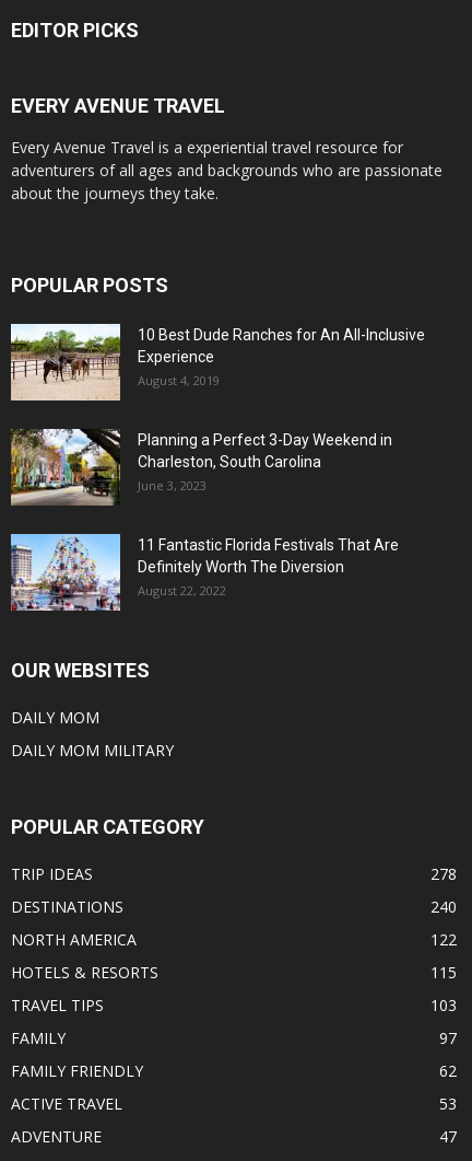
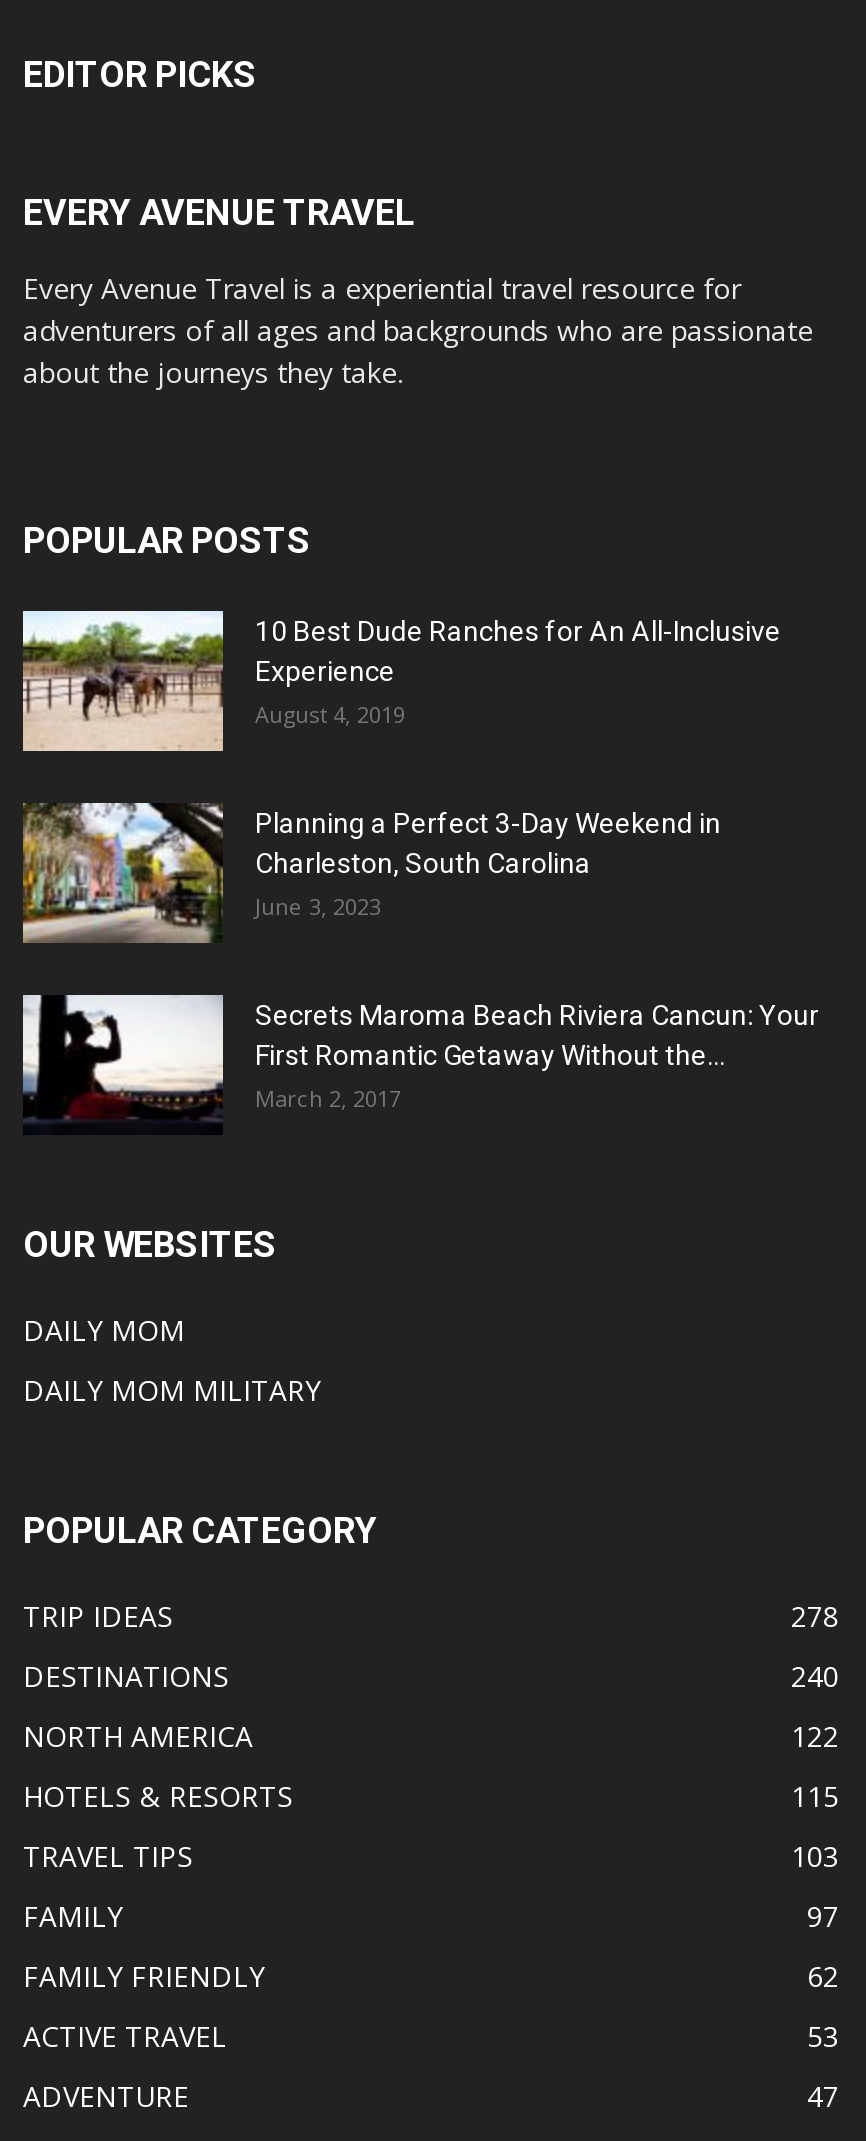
- [image]
- 11 Fantastic Florida Festivals That Are
- Definitely Worth The Diversion
- August 22, 2022
+ [image]
+ Secrets Maroma Beach Riviera Cancun: Your
+ First Romantic Getaway Without the...
+ March 2, 2017
